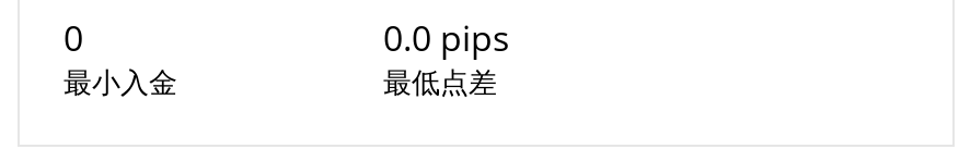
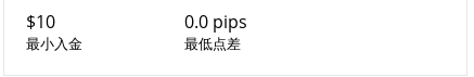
- 0
+ $10
